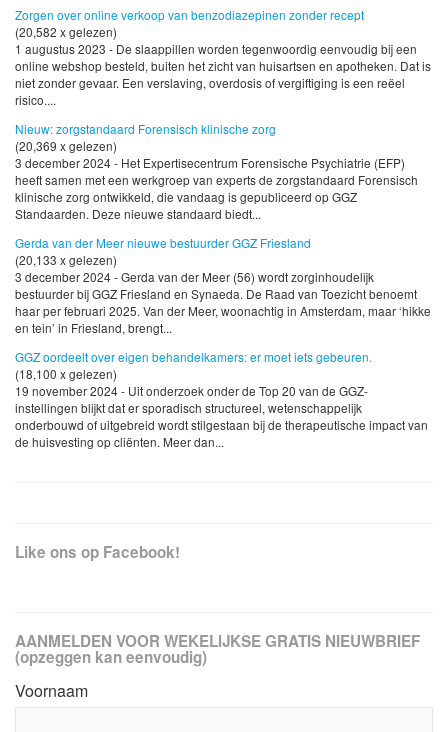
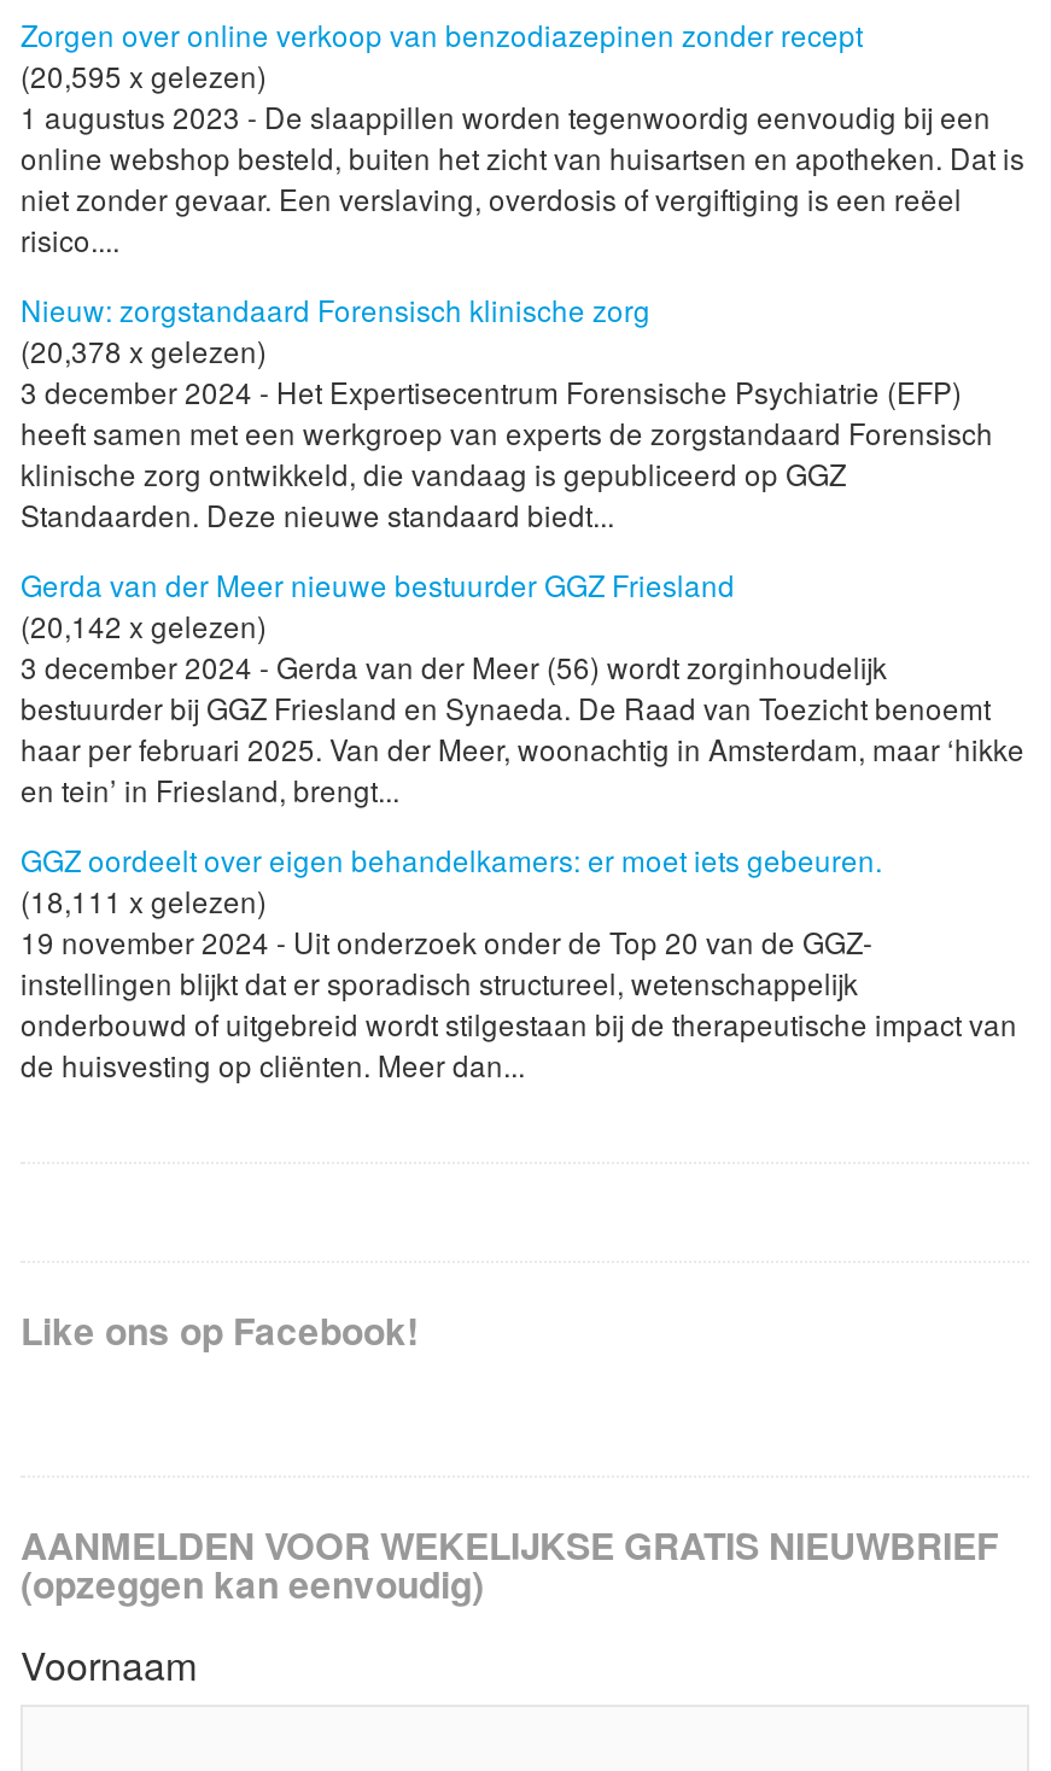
- (20,582 x gelezen)
+ (20,595 x gelezen)

- (20,369 x gelezen)
+ (20,378 x gelezen)

- (20,133 x gelezen)
+ (20,142 x gelezen)

- (18,100 x gelezen)
+ (18,111 x gelezen)
